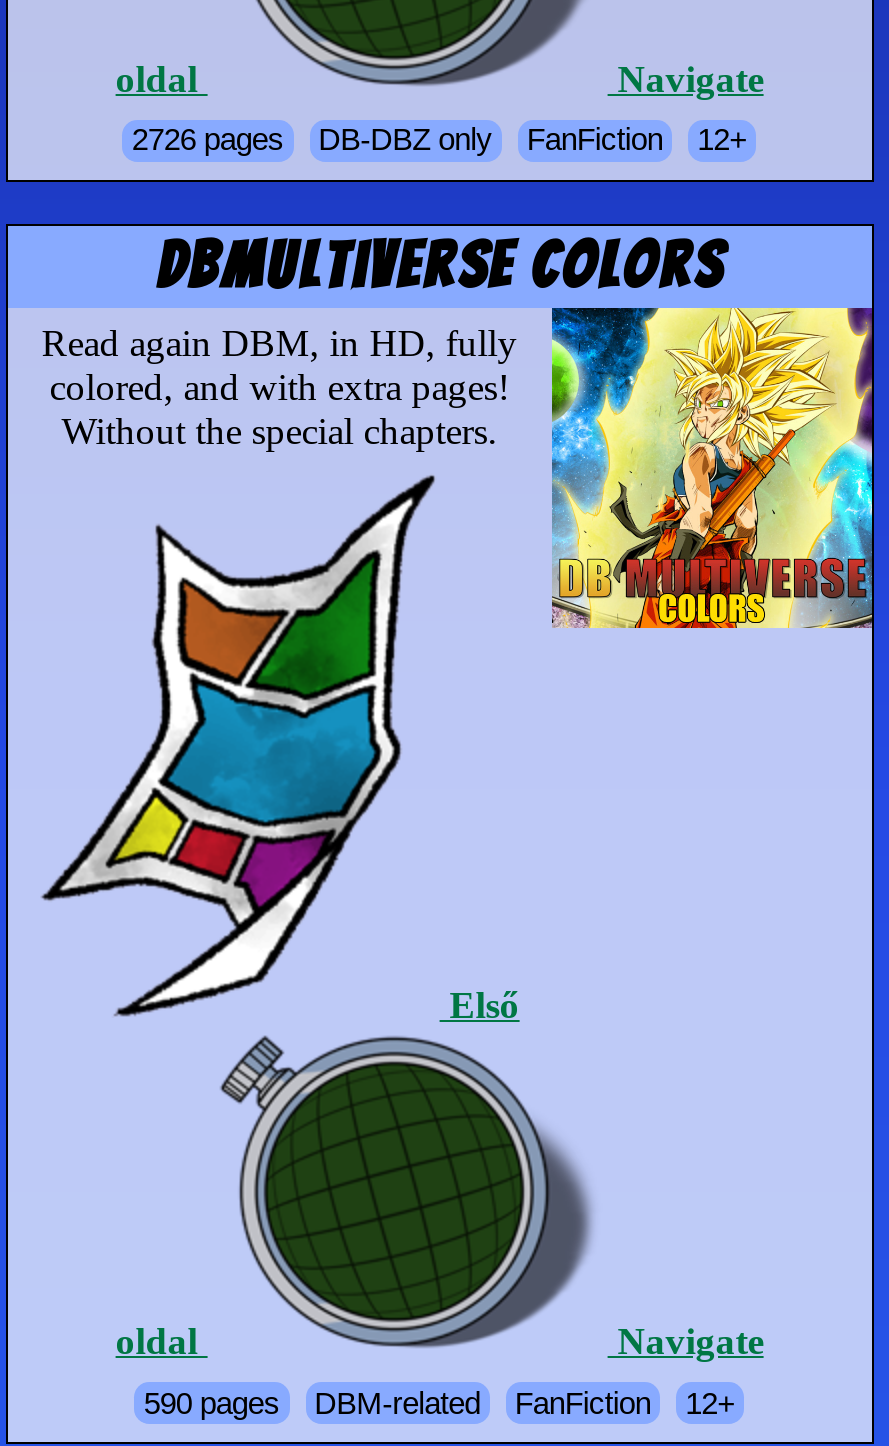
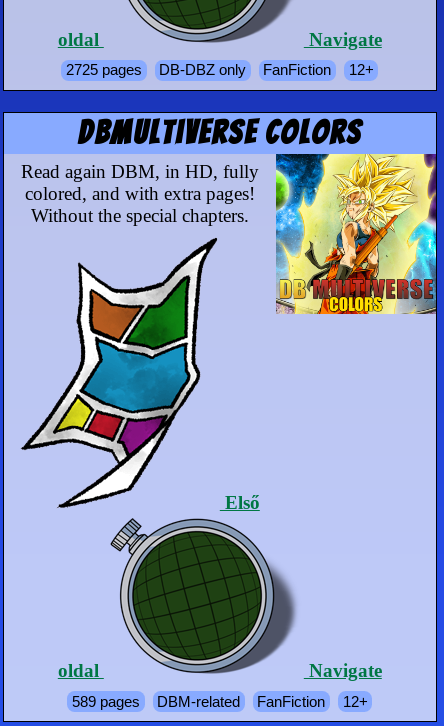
- 2726 pages DB-DBZ only FanFiction 12+
+ 2725 pages DB-DBZ only FanFiction 12+

- 590 pages DBM-related FanFiction 12+
+ 589 pages DBM-related FanFiction 12+
